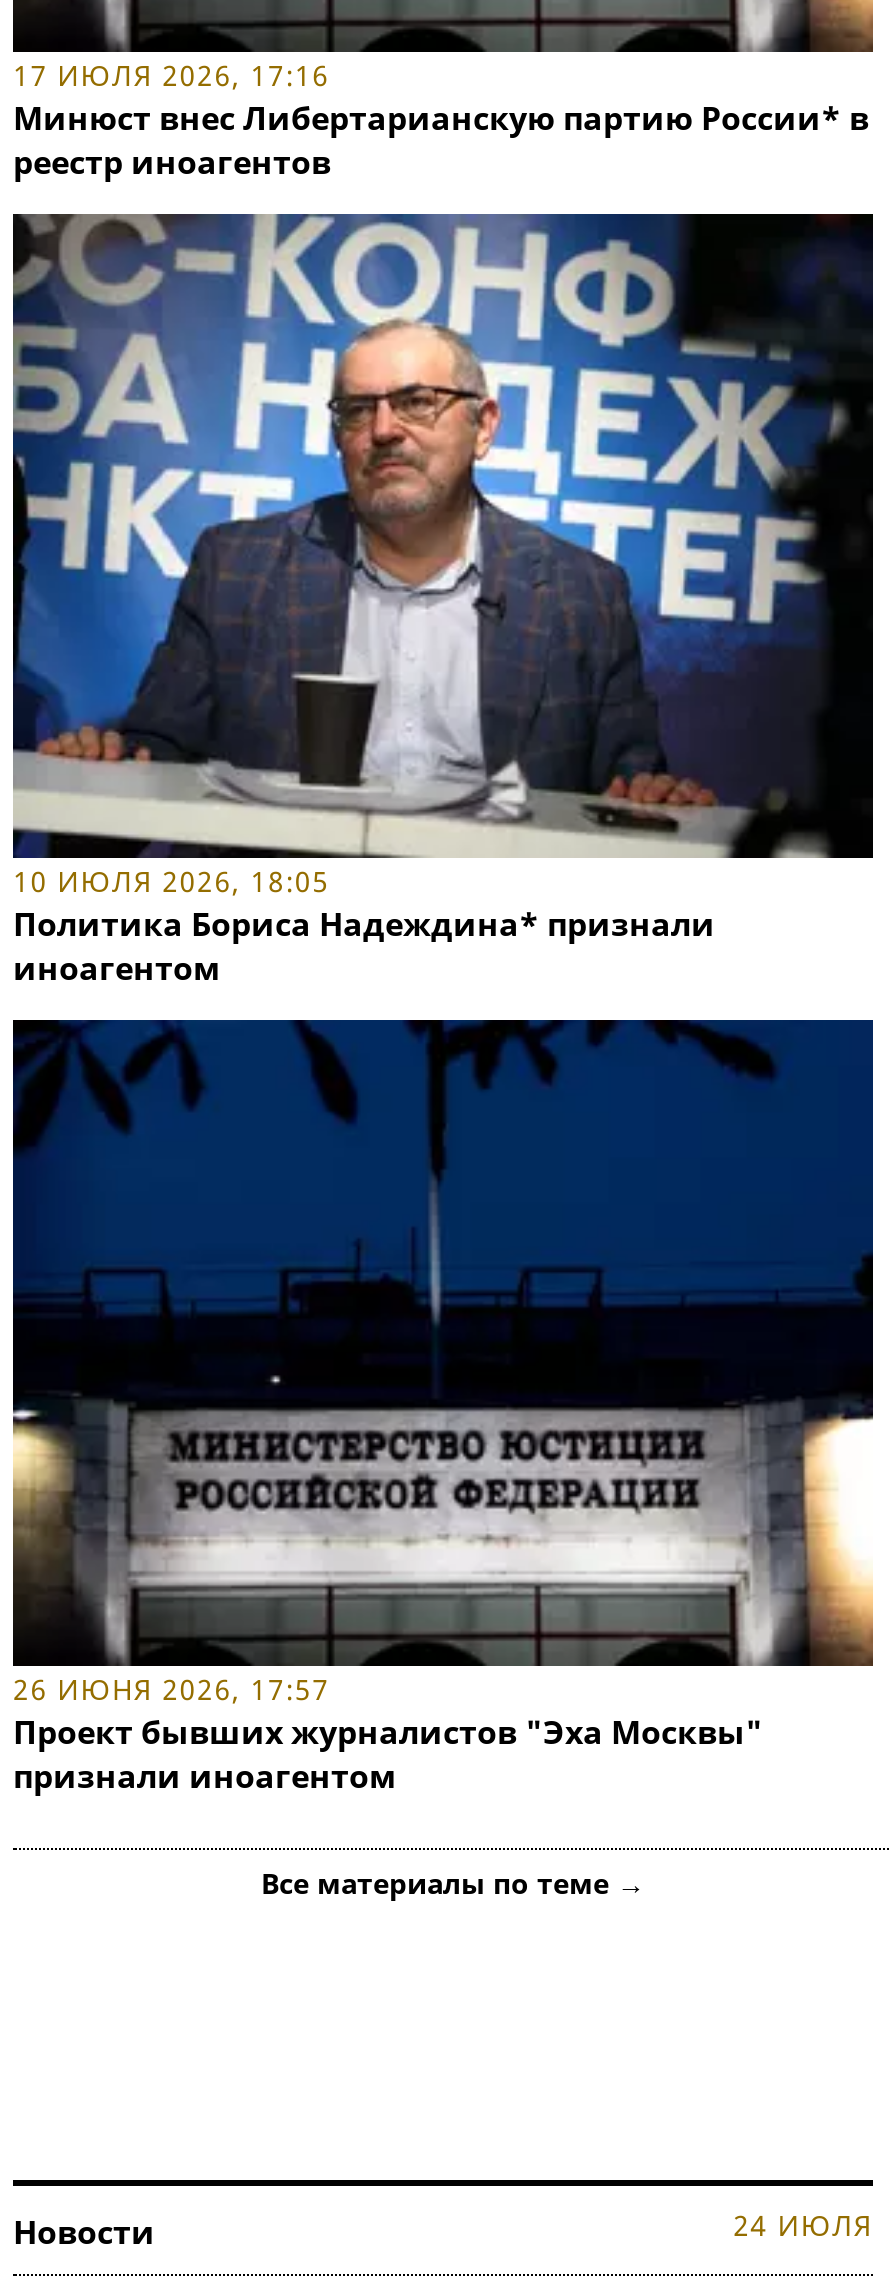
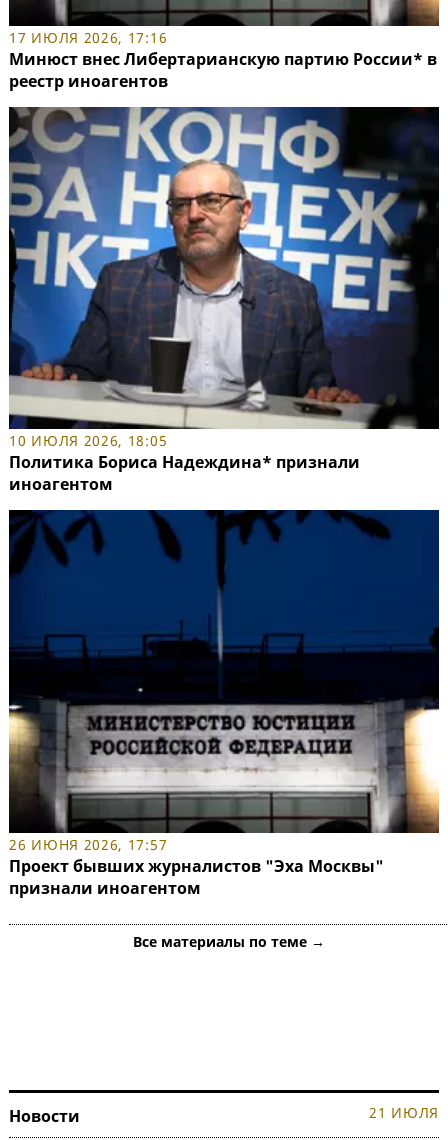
- 24 ИЮЛЯ
+ 21 ИЮЛЯ
